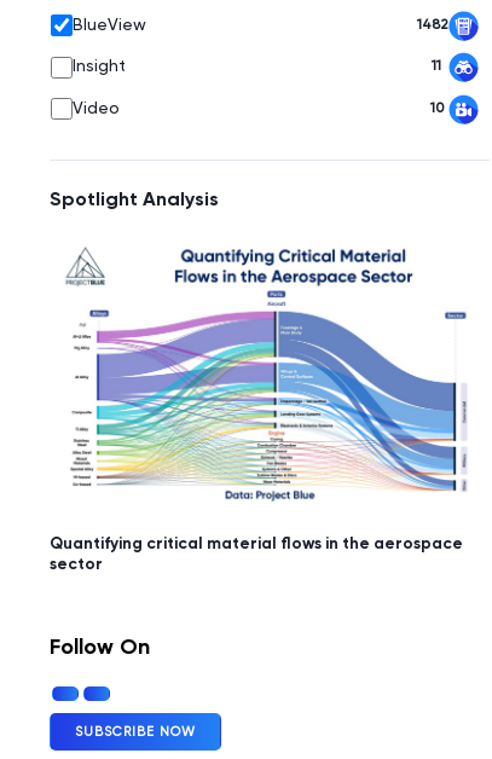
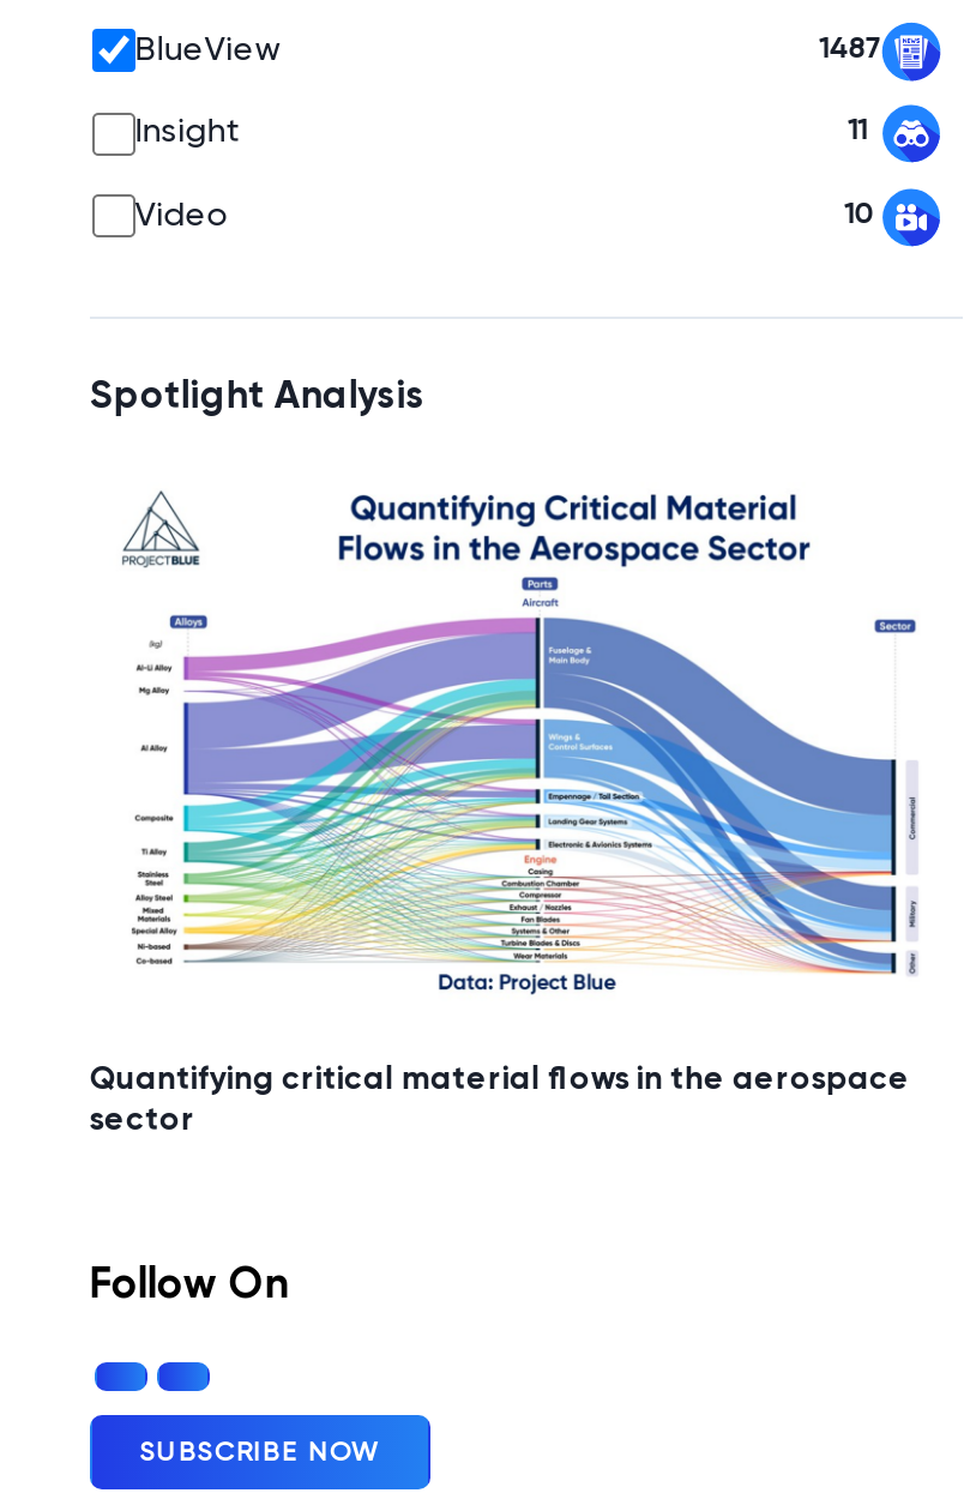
- 1482
+ 1487
